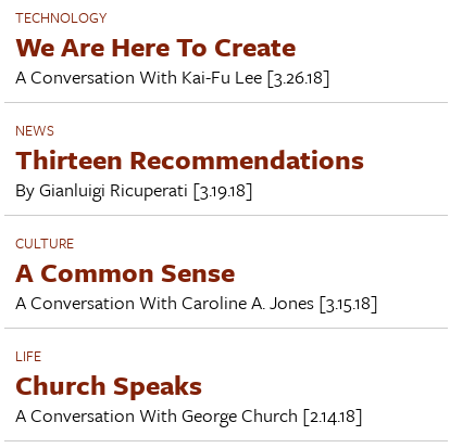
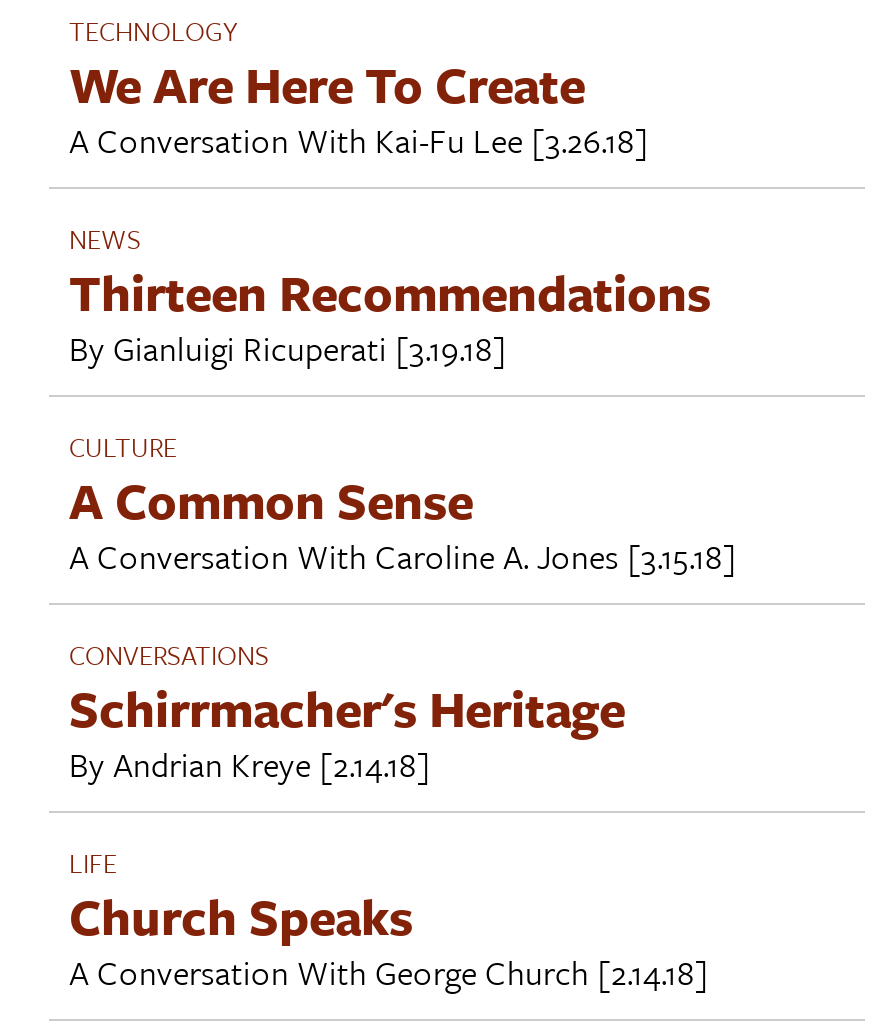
+ CONVERSATIONS
+ Schirrmacher's Heritage
+ By Andrian Kreye [2.14.18]
